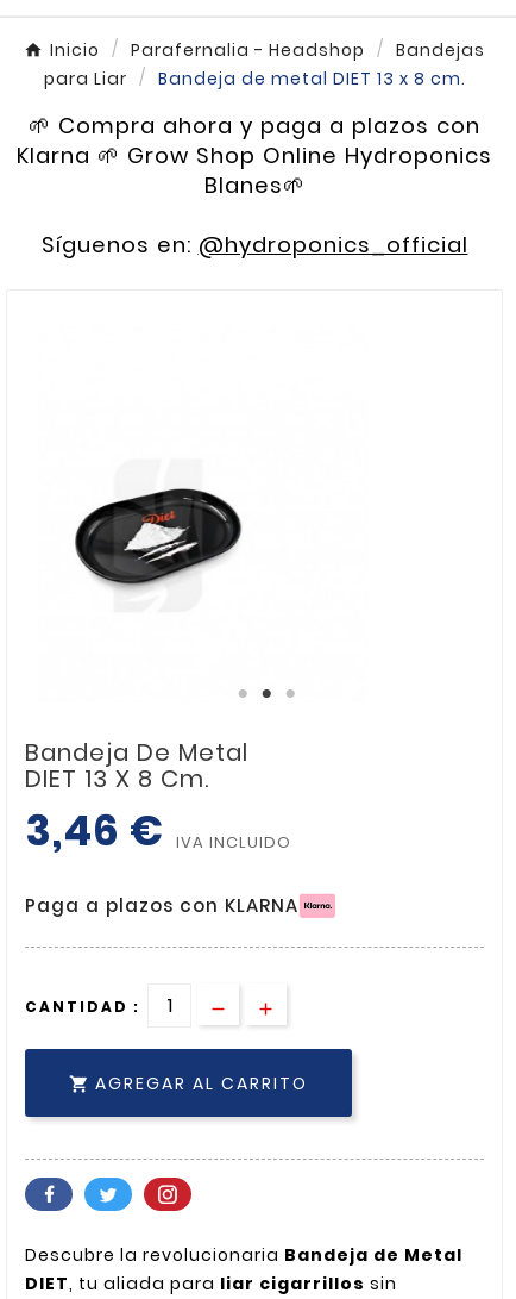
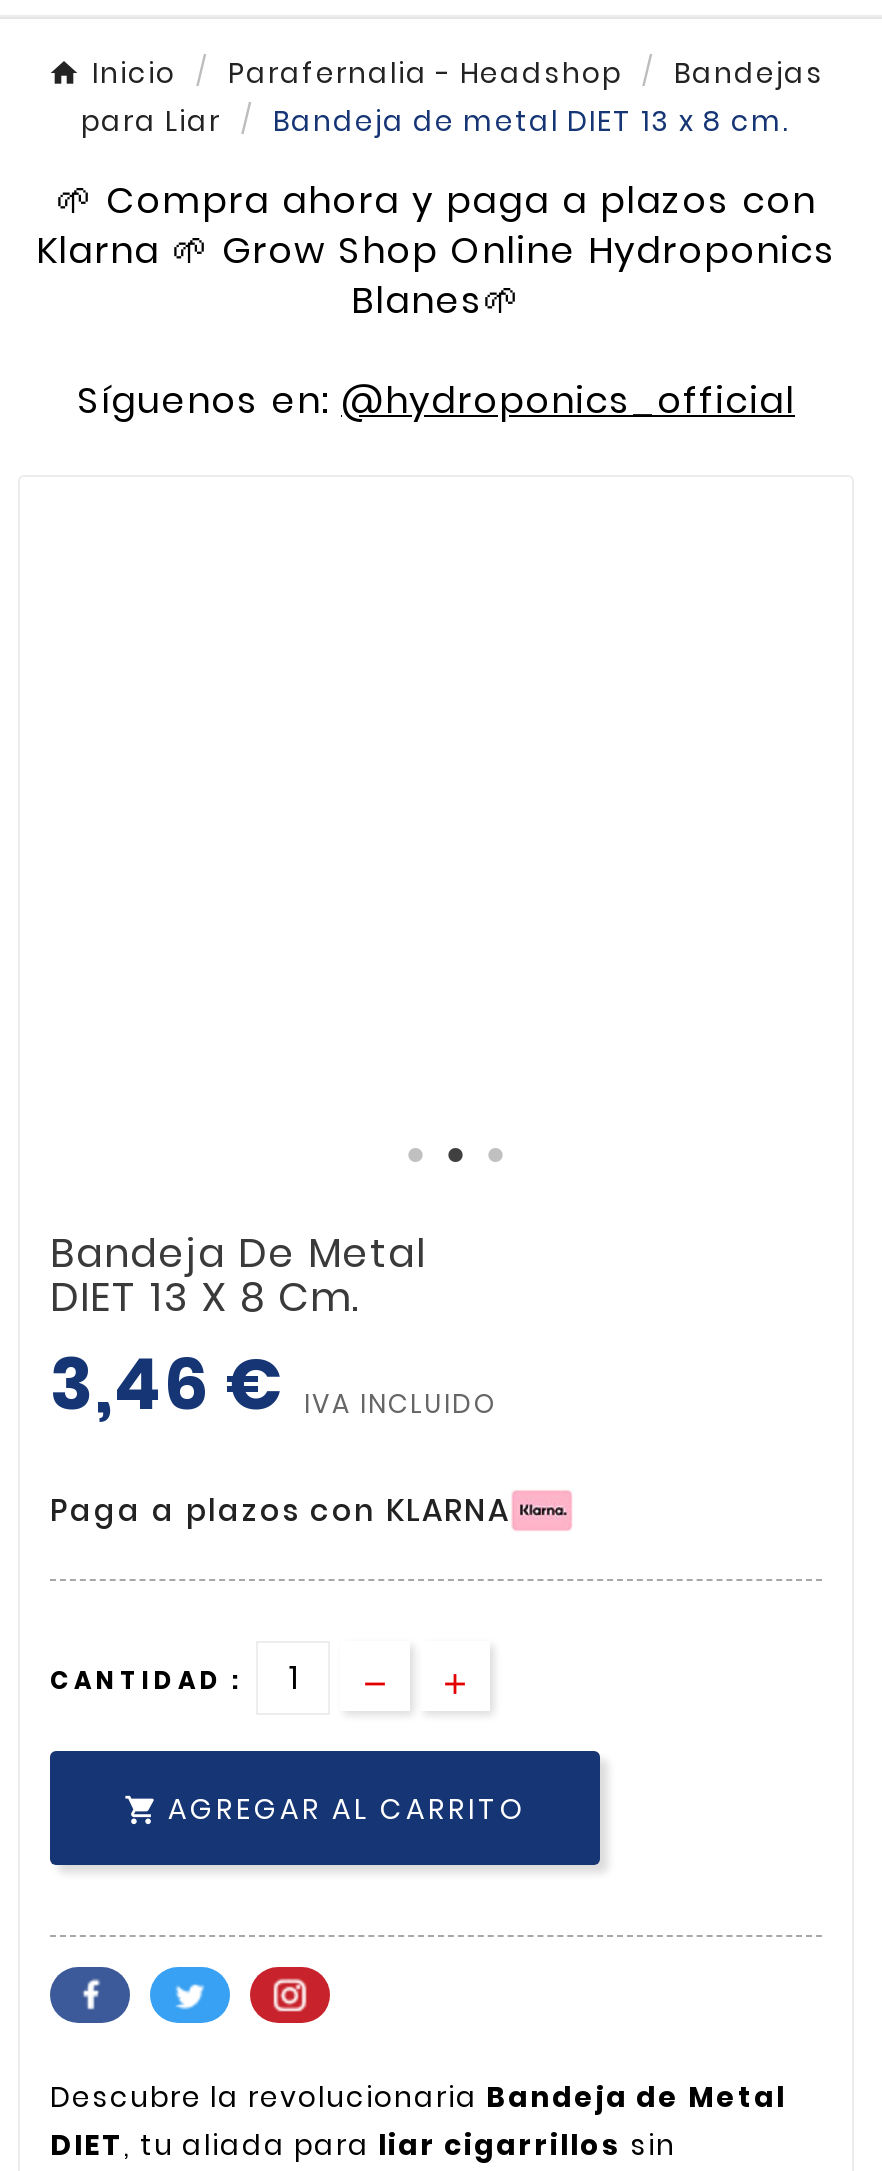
- [image]
